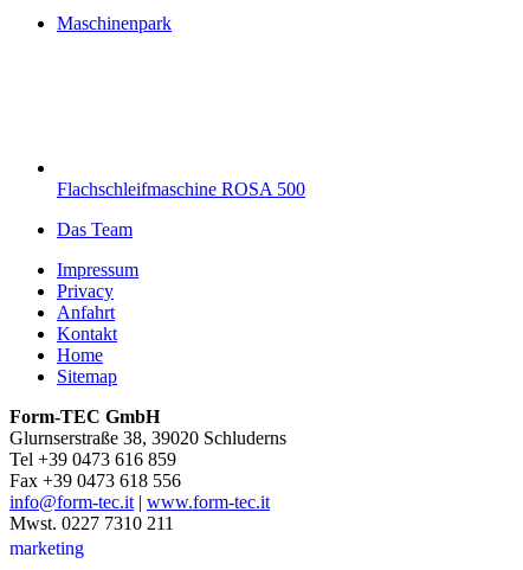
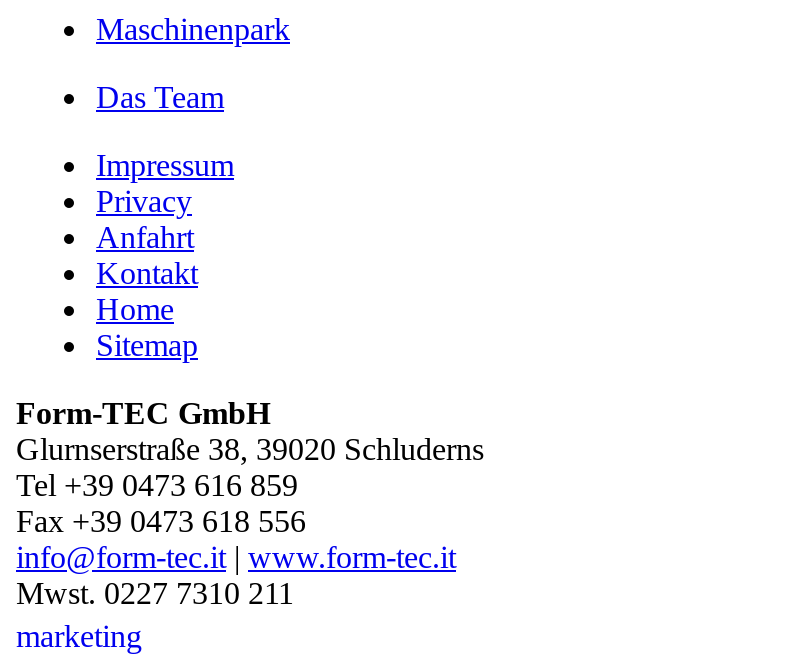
- Flachschleifmaschine ROSA 500
